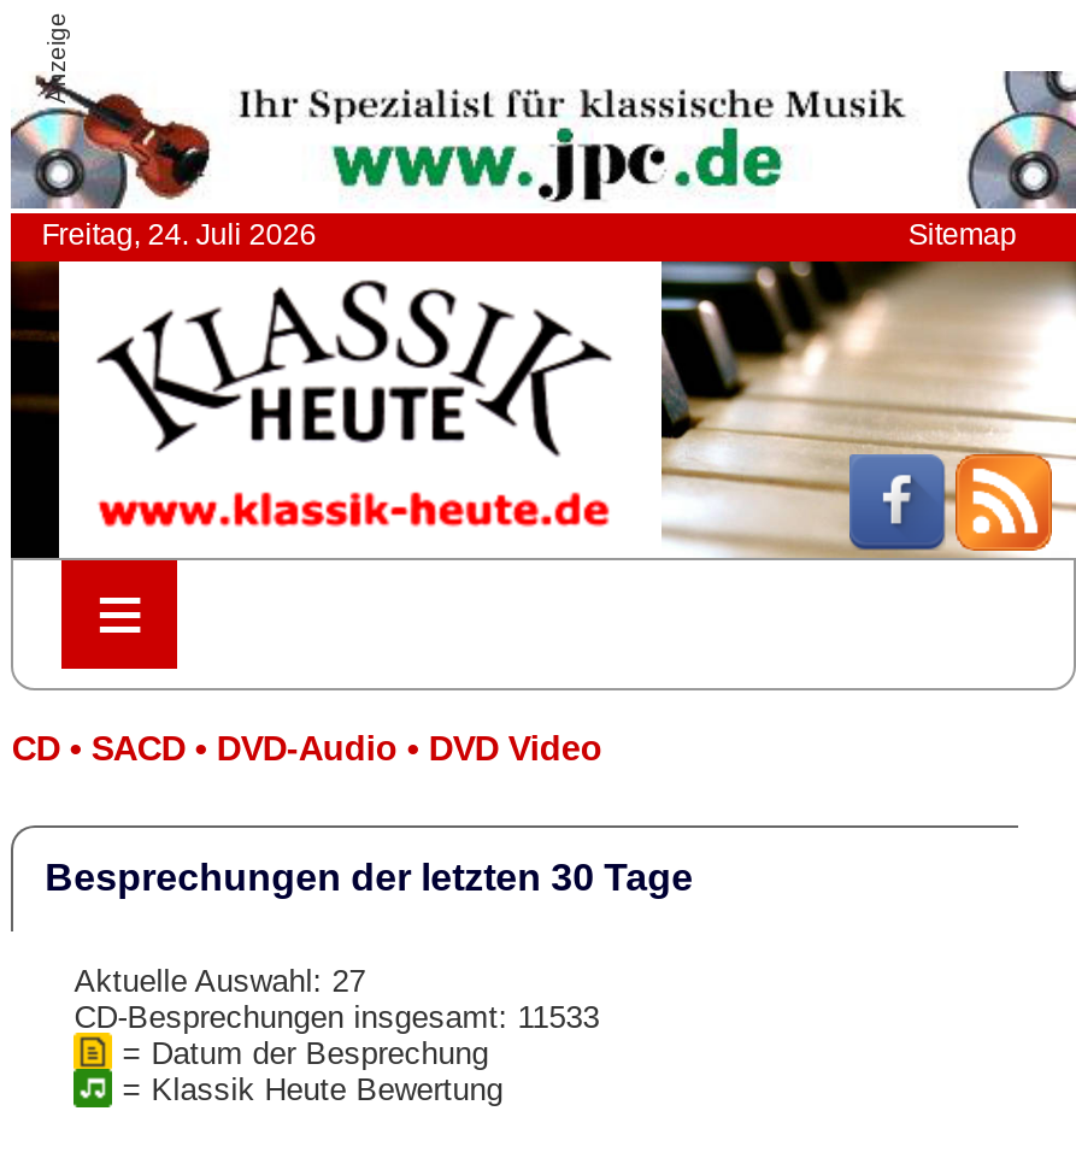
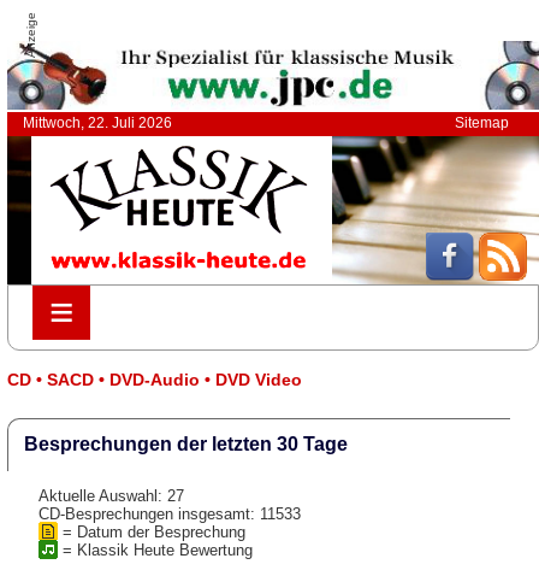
- Freitag, 24. Juli 2026
+ Mittwoch, 22. Juli 2026
